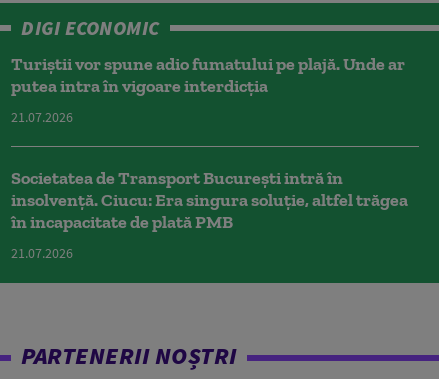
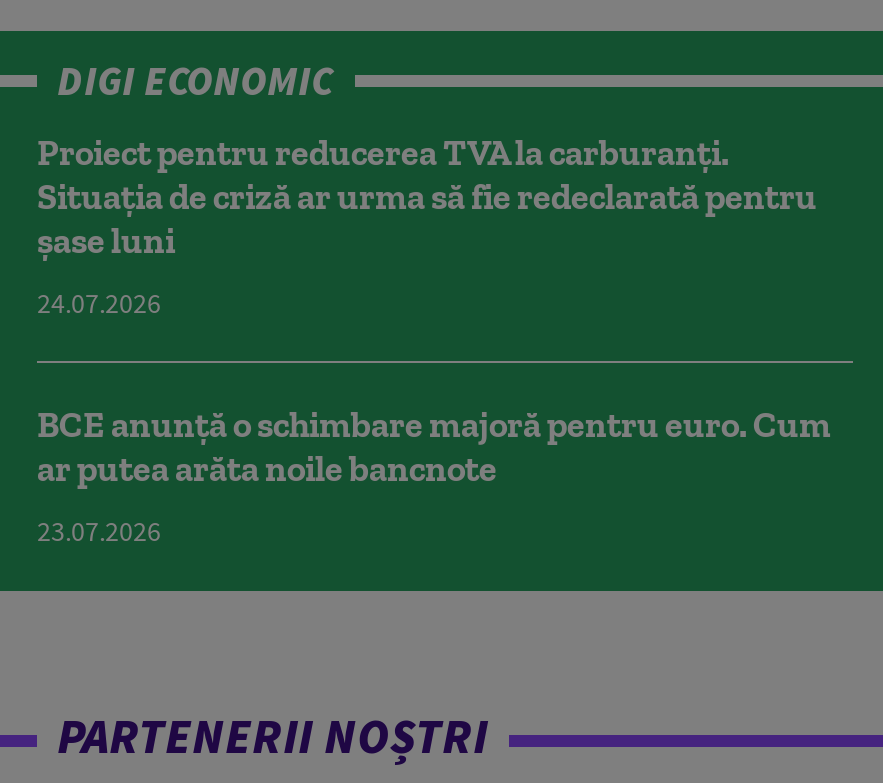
- Turiștii vor spune adio fumatului pe plajă. Unde ar
- putea intra în vigoare interdicția
+ Proiect pentru reducerea TVA la carburanți.
+ Situația de criză ar urma să fie redeclarată pentru
+ șase luni

- 21.07.2026
+ 24.07.2026

- Societatea de Transport București intră în
- insolvență. Ciucu: Era singura soluție, altfel trăgea
- în incapacitate de plată PMB
+ BCE anunță o schimbare majoră pentru euro. Cum
+ ar putea arăta noile bancnote

- 21.07.2026
+ 23.07.2026
